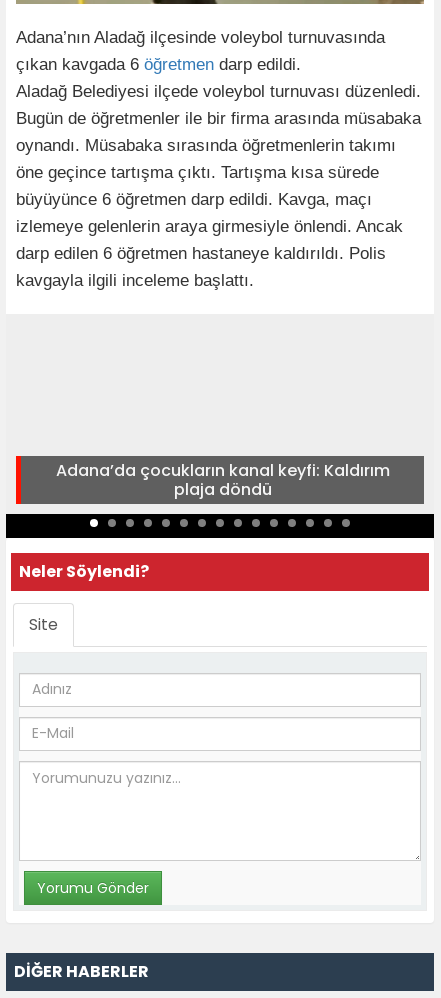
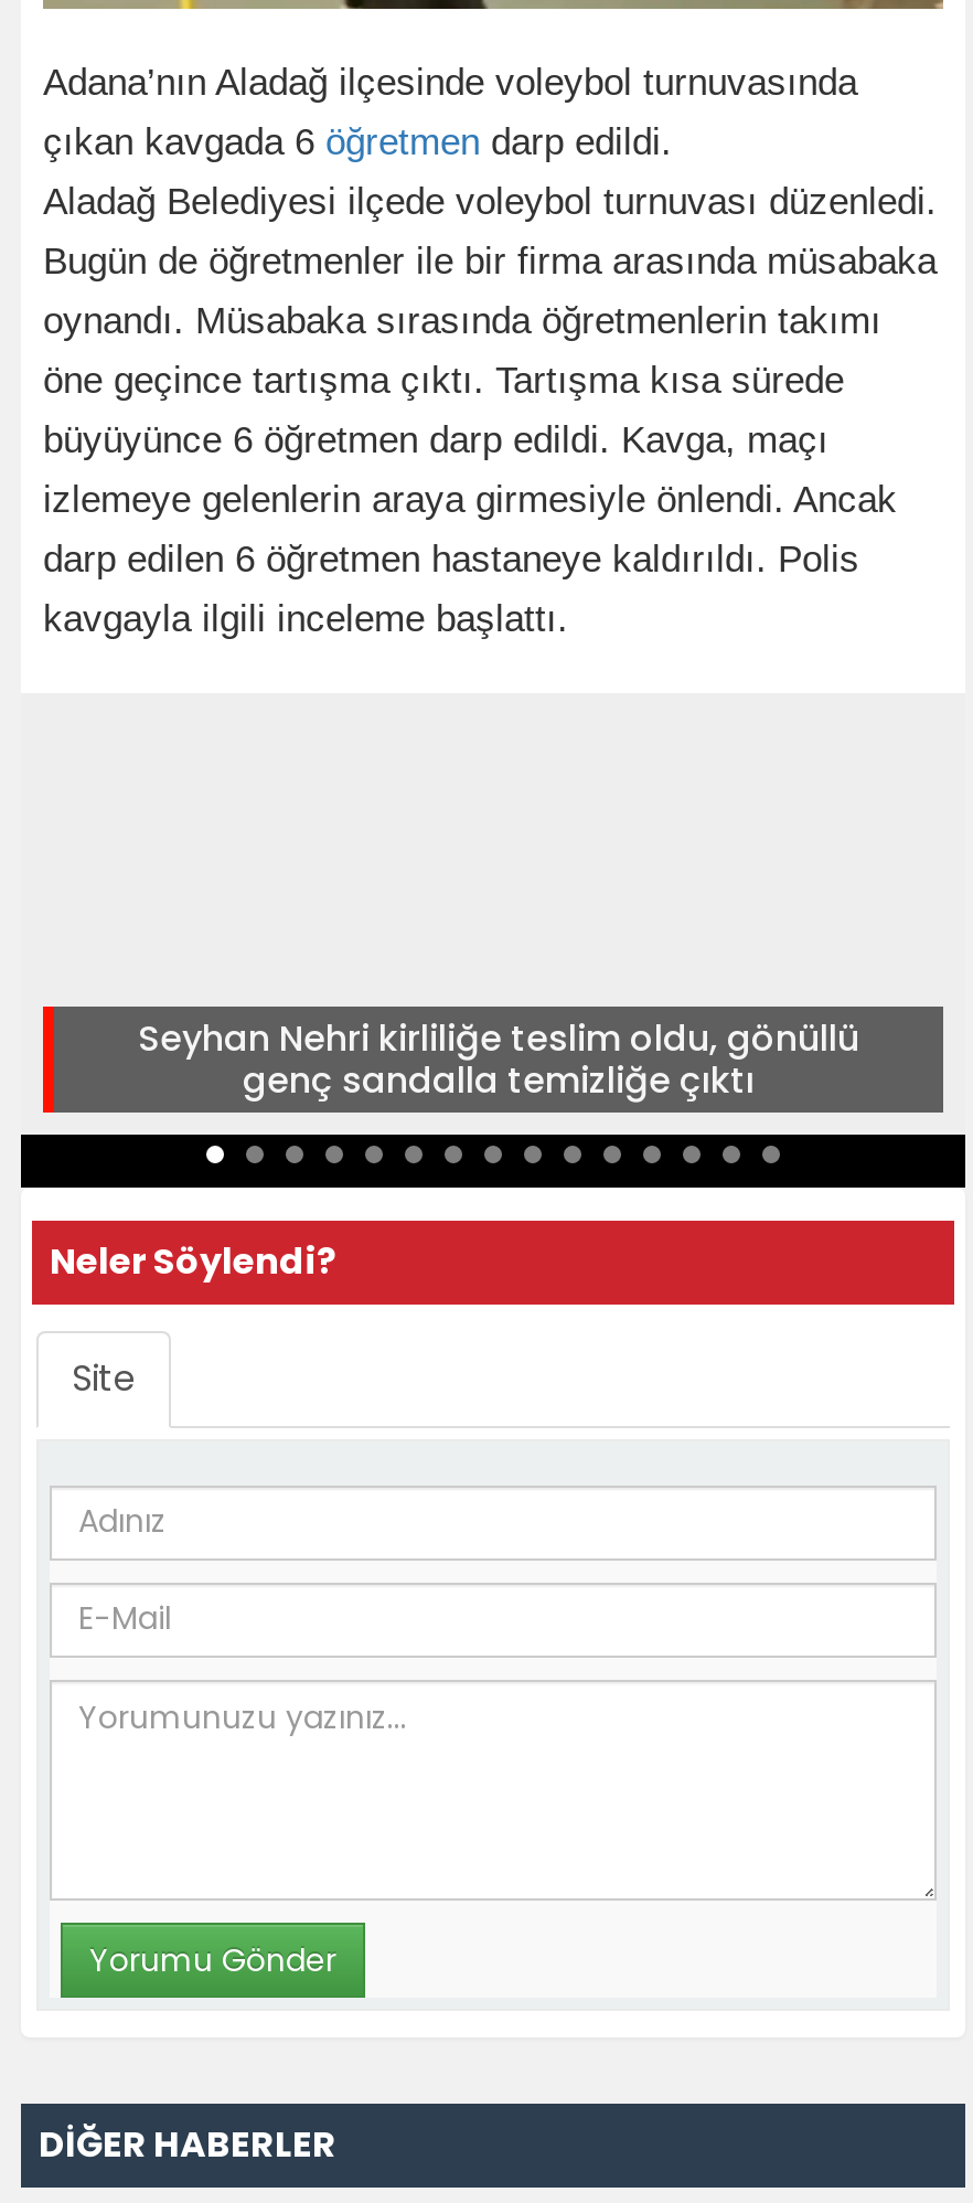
- Adana’da çocukların kanal keyfi: Kaldırım
- plaja döndü
+ Seyhan Nehri kirliliğe teslim oldu, gönüllü
+ genç sandalla temizliğe çıktı
